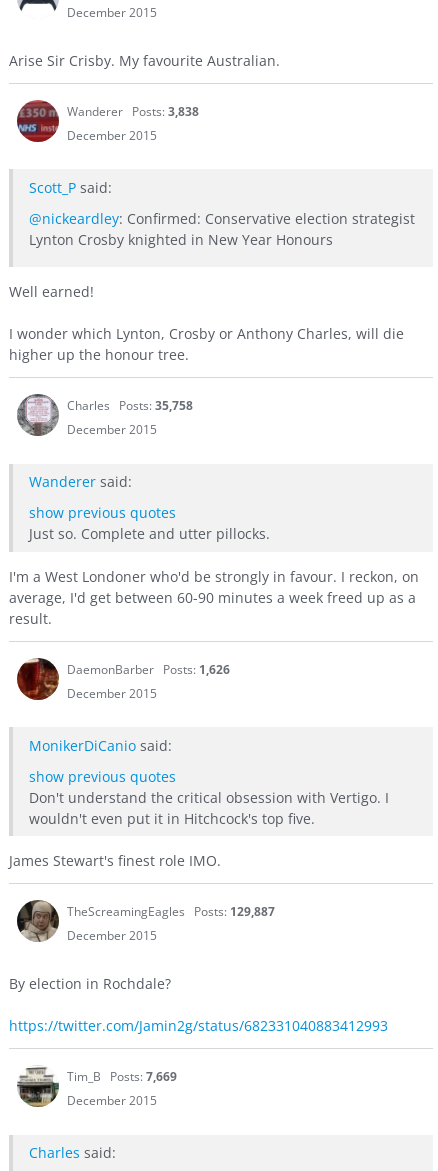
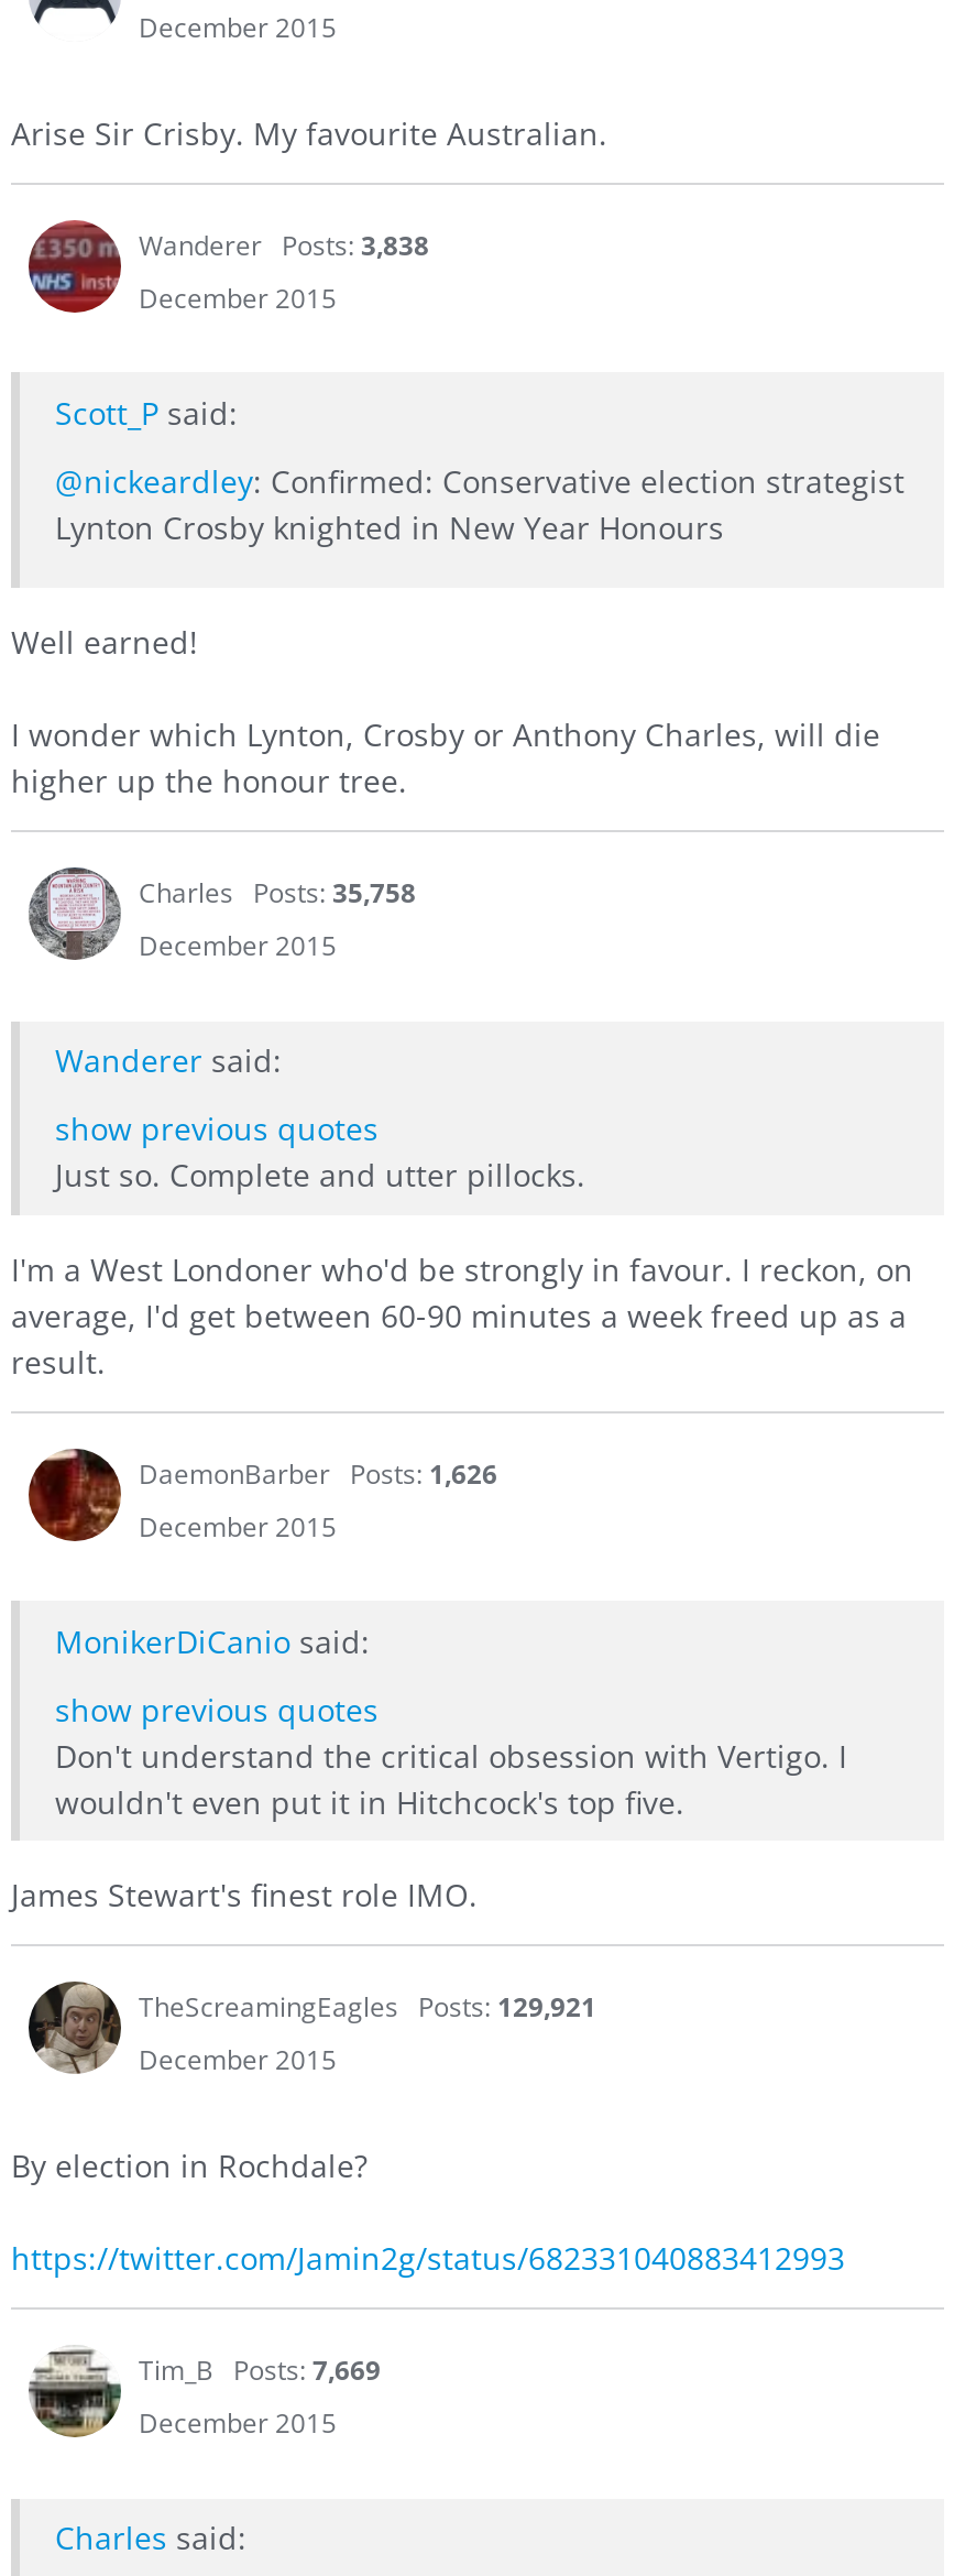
- TheScreamingEagles Posts: 129,887
+ TheScreamingEagles Posts: 129,921
